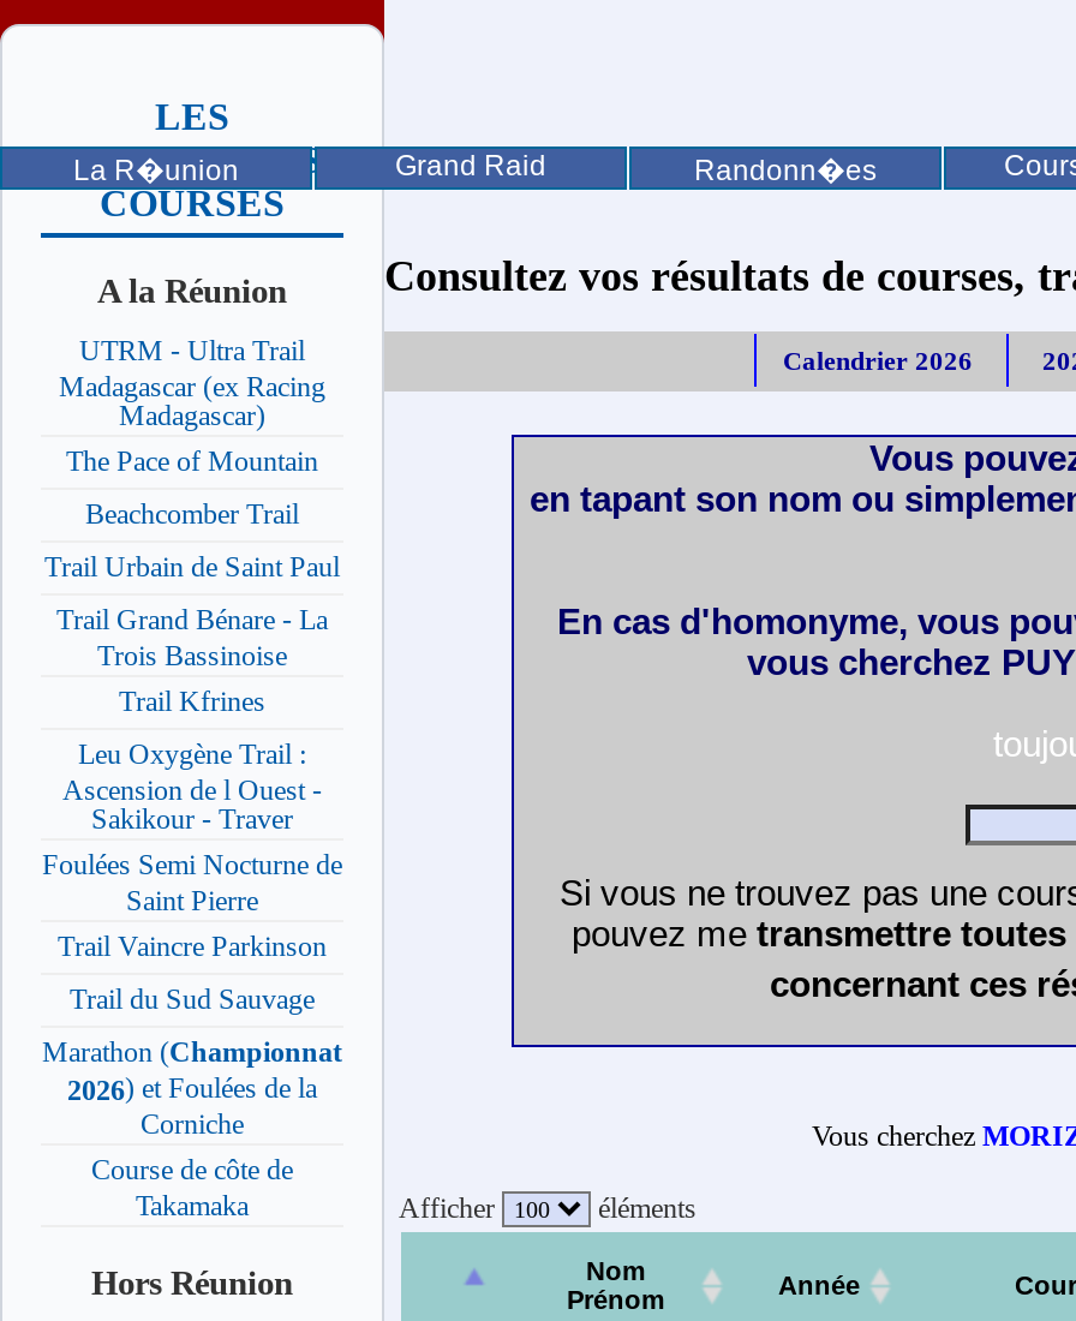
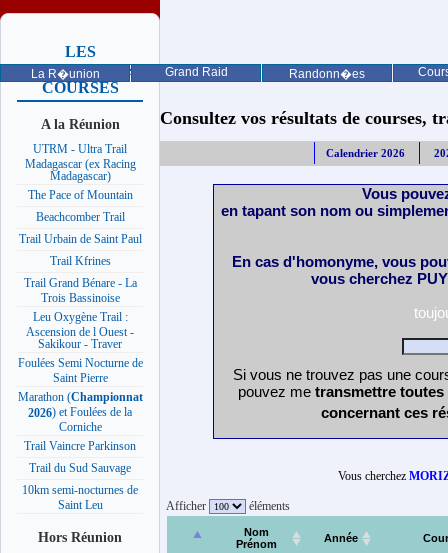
moved down: Trail Grand Bénare - La | Trois Bassinoise

moved up: Trail Kfrines

moved down: Trail Vaincre Parkinson | Trail du Sud Sauvage

moved up: Marathon (Championnat | 2026) et Foulées de la | Corniche

- Course de côte de
- Takamaka
+ 10km semi-nocturnes de
+ Saint Leu
